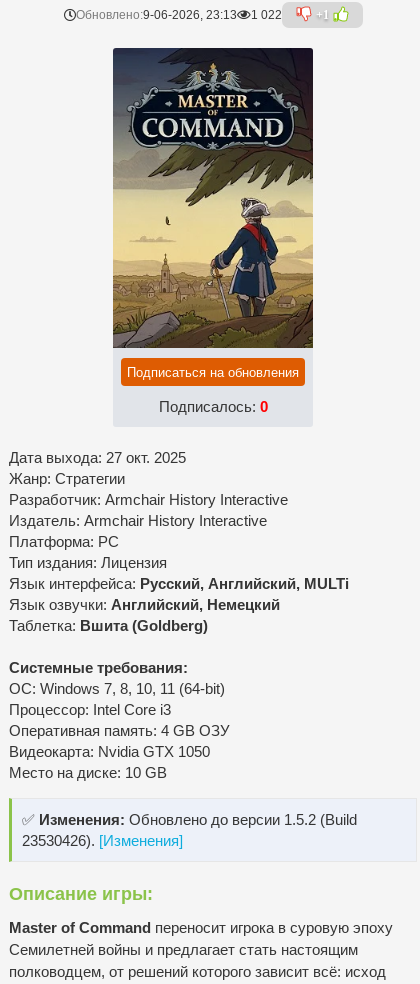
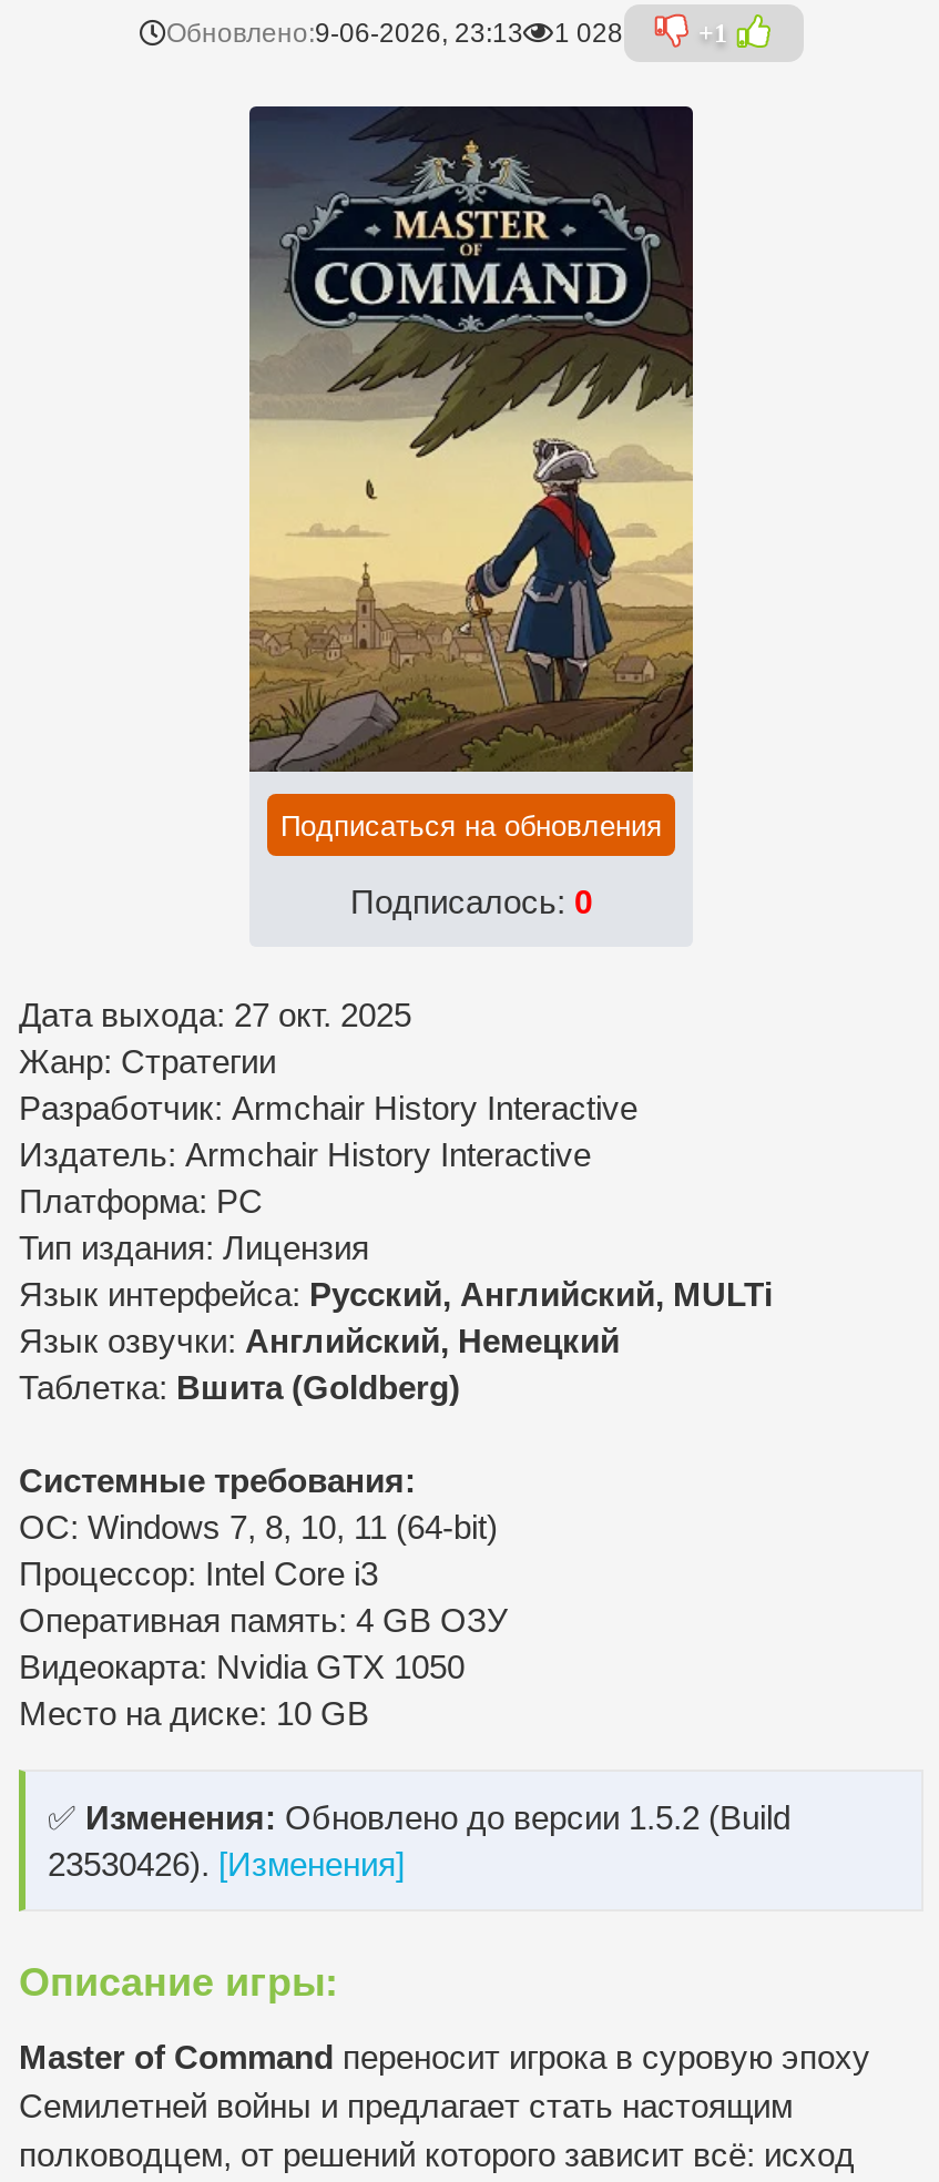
- Обновлено:9-06-2026, 23:13 1 022
+ Обновлено:9-06-2026, 23:13 1 028
